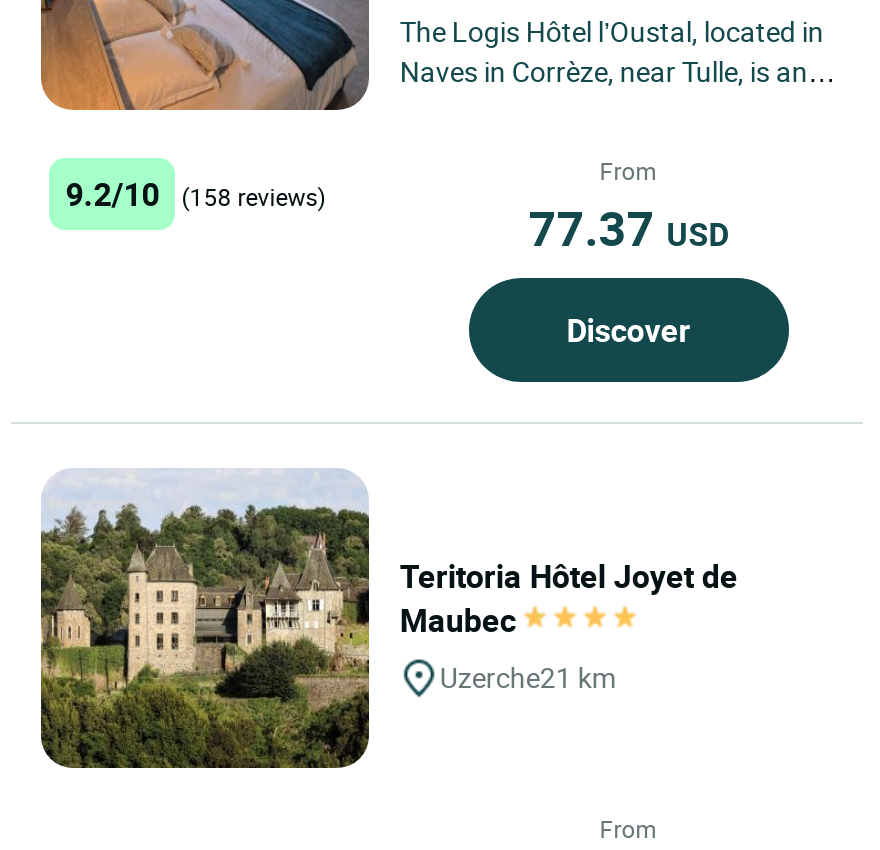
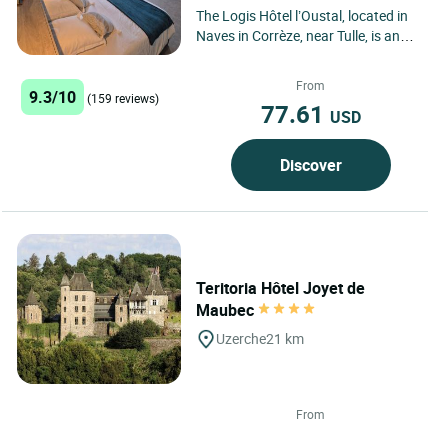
- 9.2/10
+ 9.3/10

- (158 reviews)
+ (159 reviews)

- 77.37 USD
+ 77.61 USD
